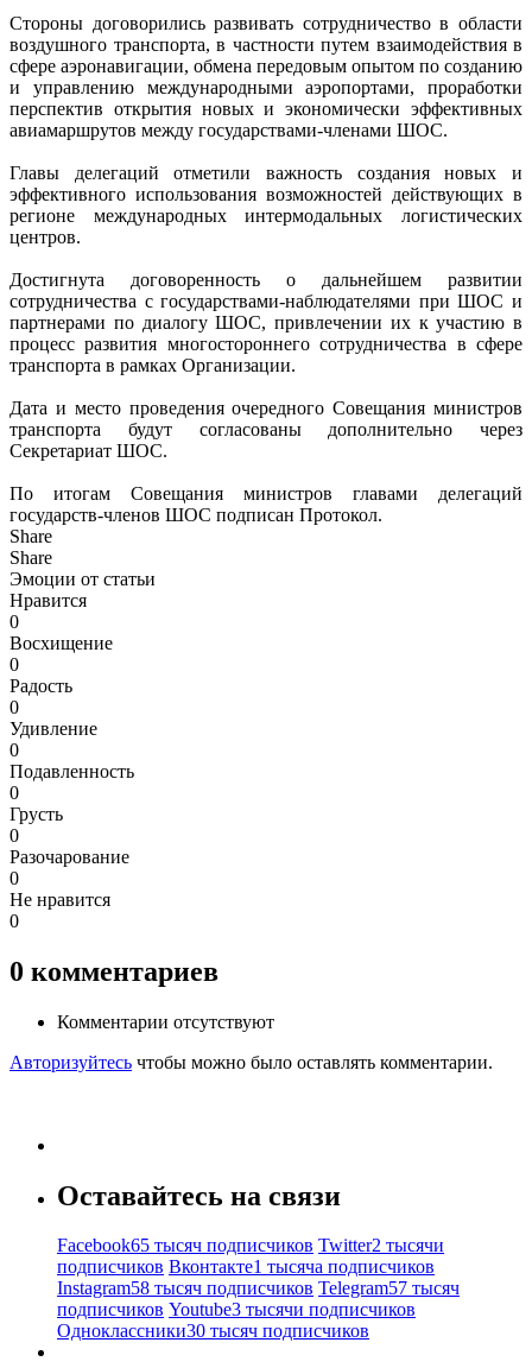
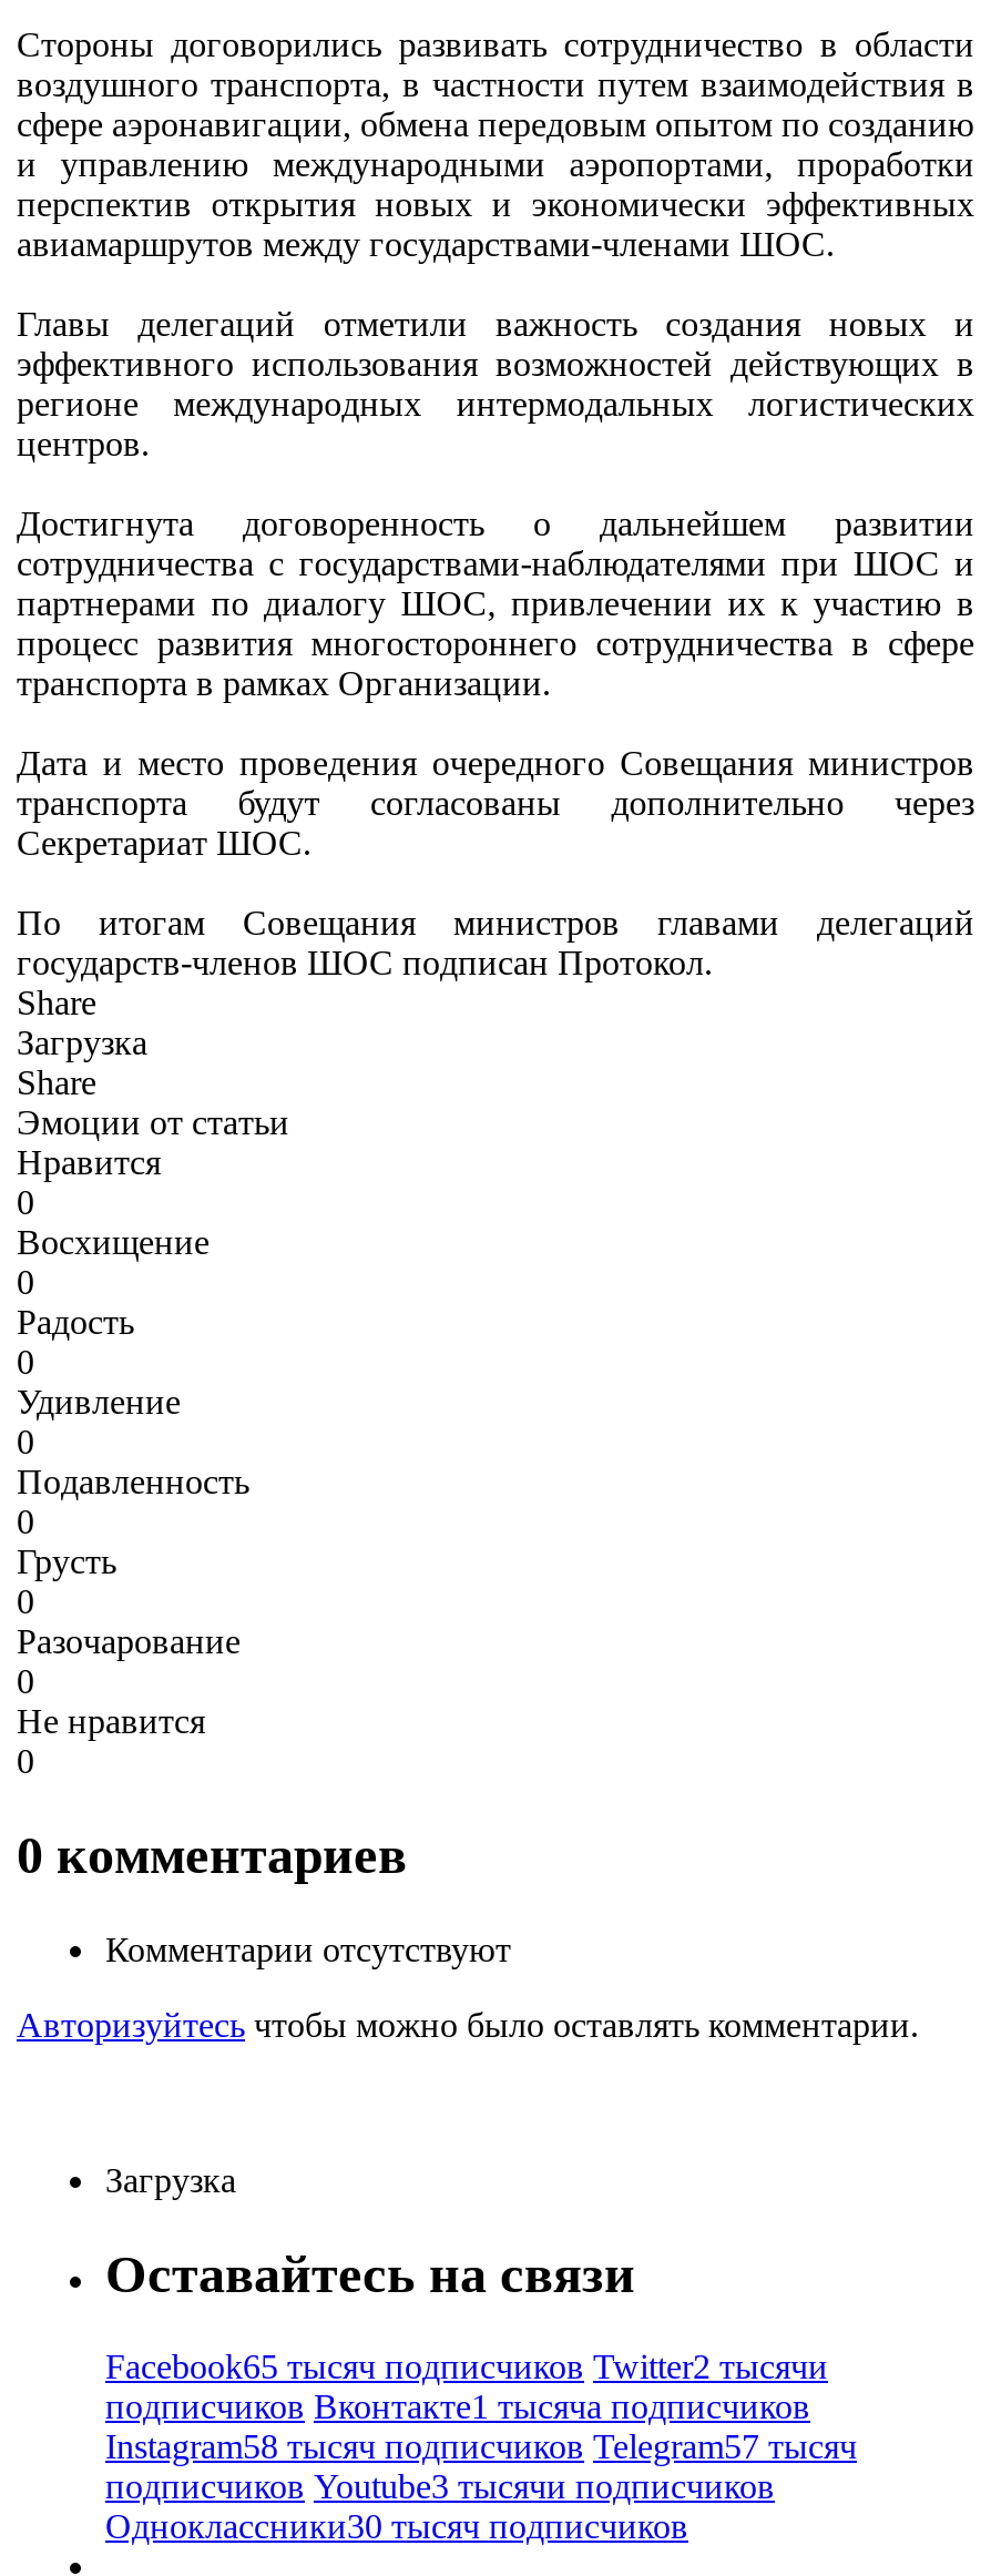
+ Загрузка

+ Загрузка
